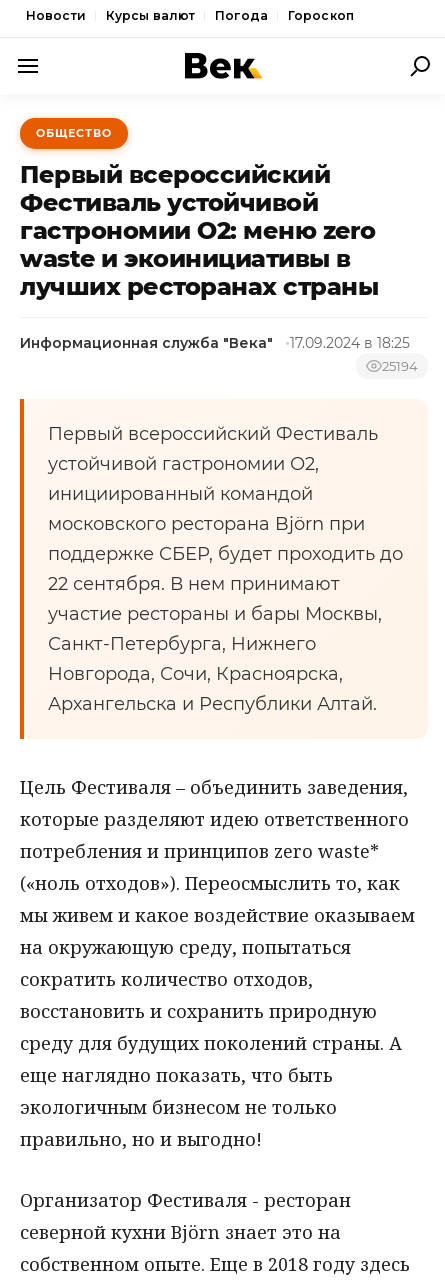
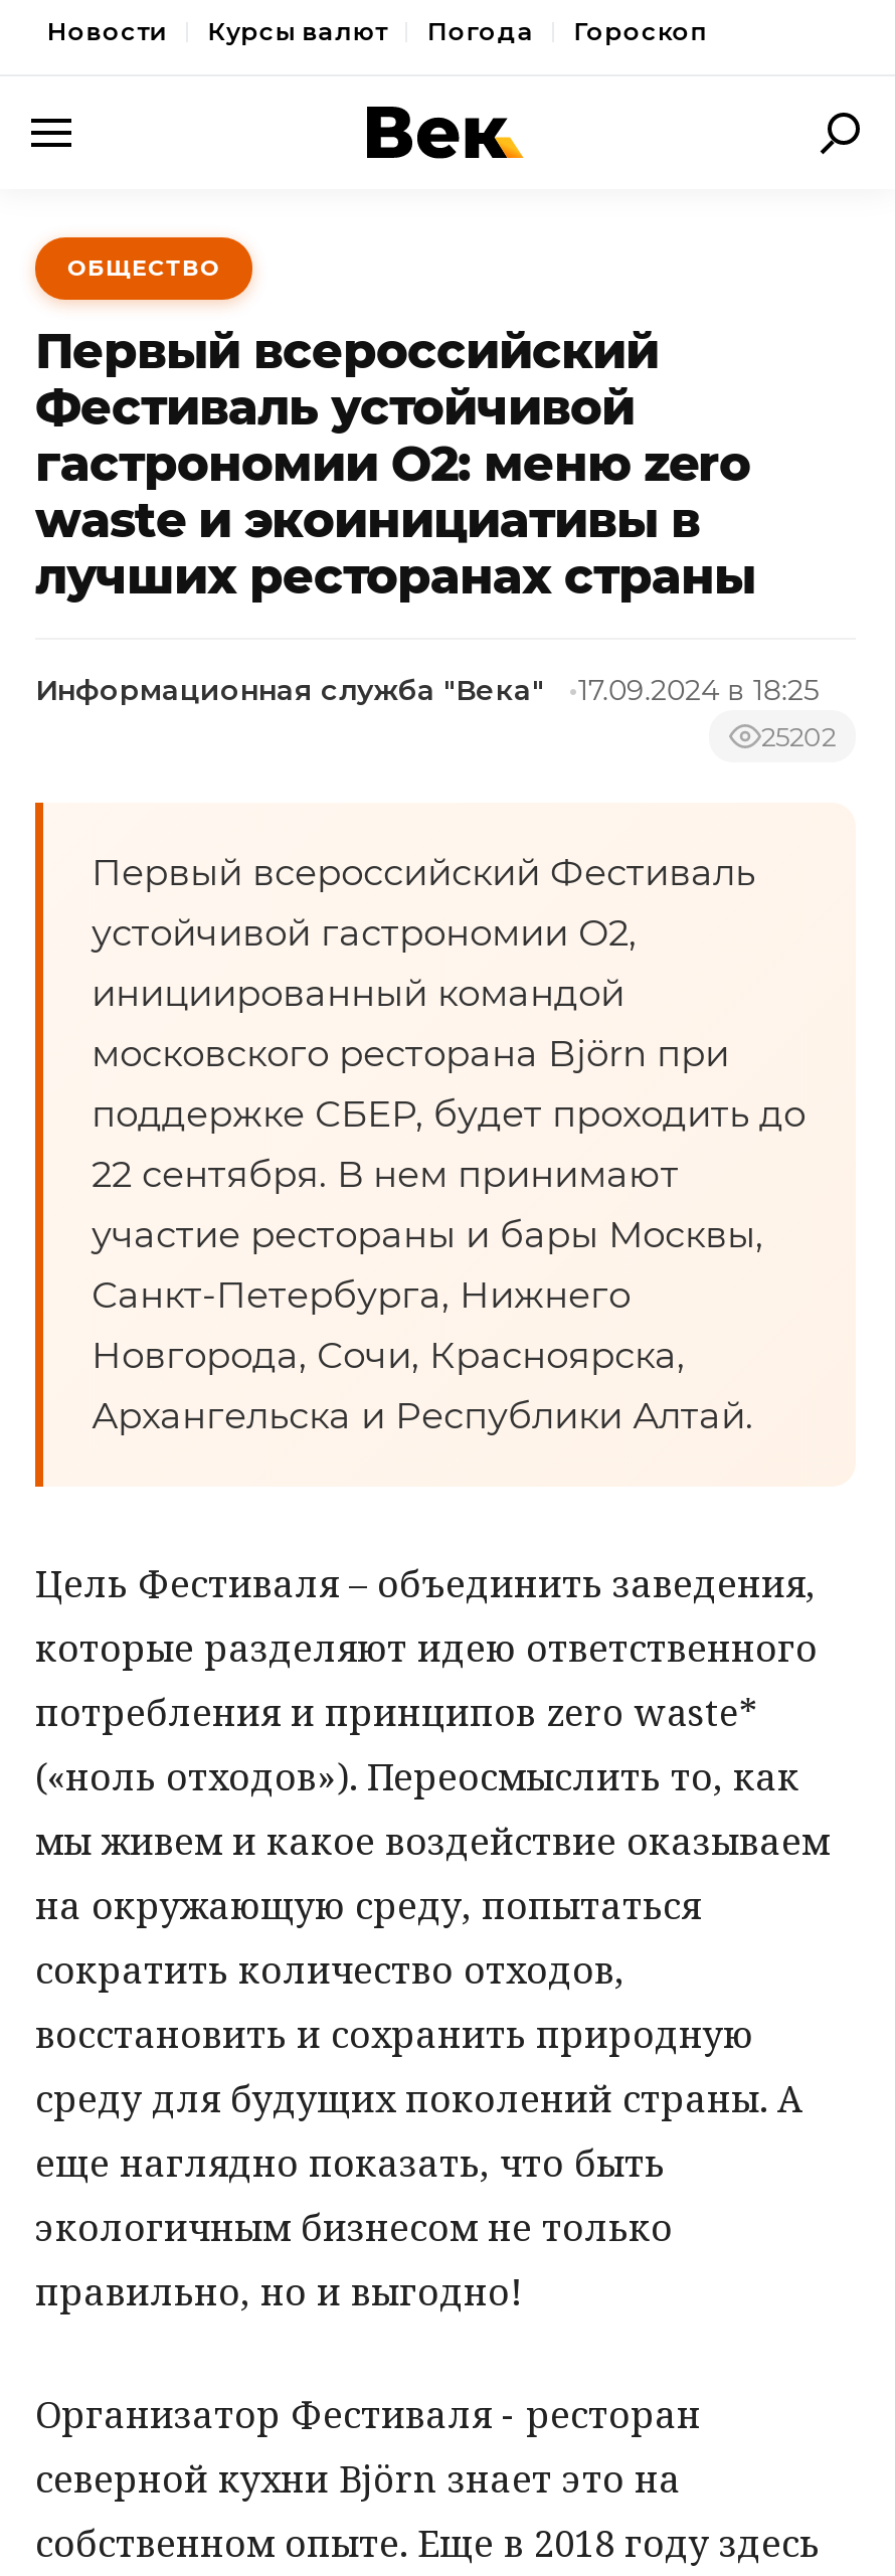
- 25194
+ 25202
